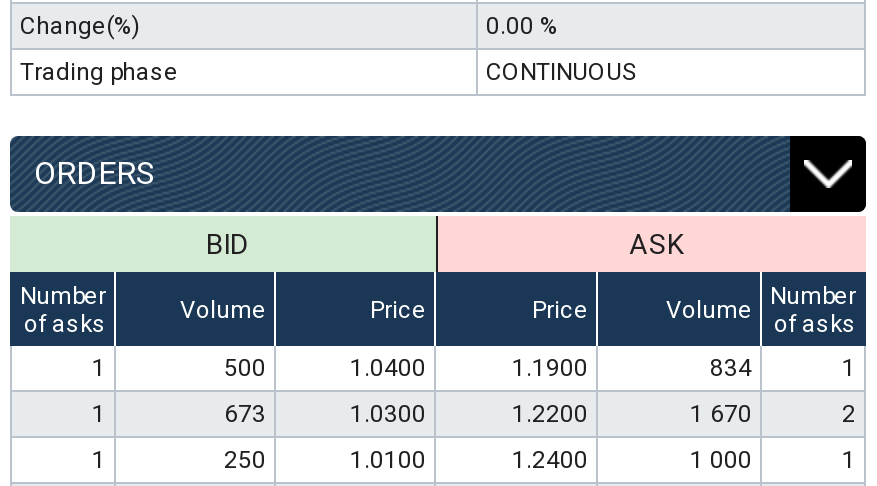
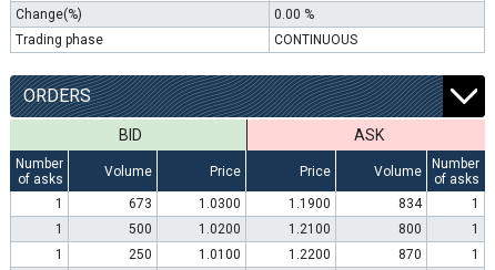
- 500
+ 673

- 1.0400
+ 1.0300

- 673
+ 500

- 1.0300
+ 1.0200

- 1.2200
+ 1.2100

- 1 670
+ 800

- 2
+ 1

- 1.2400
+ 1.2200

- 1 000
+ 870
